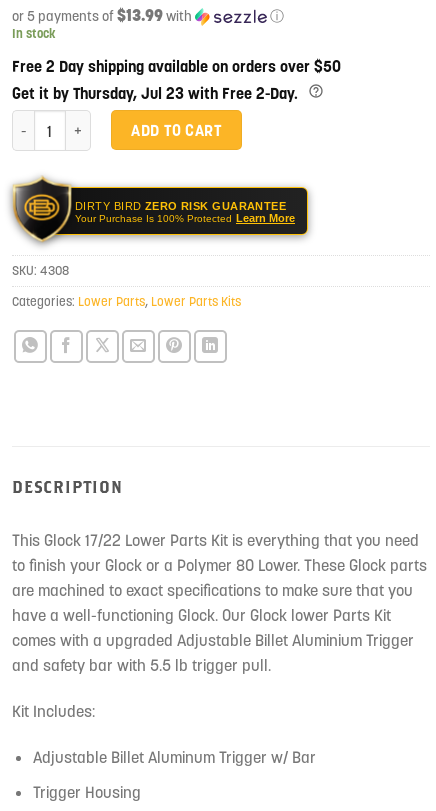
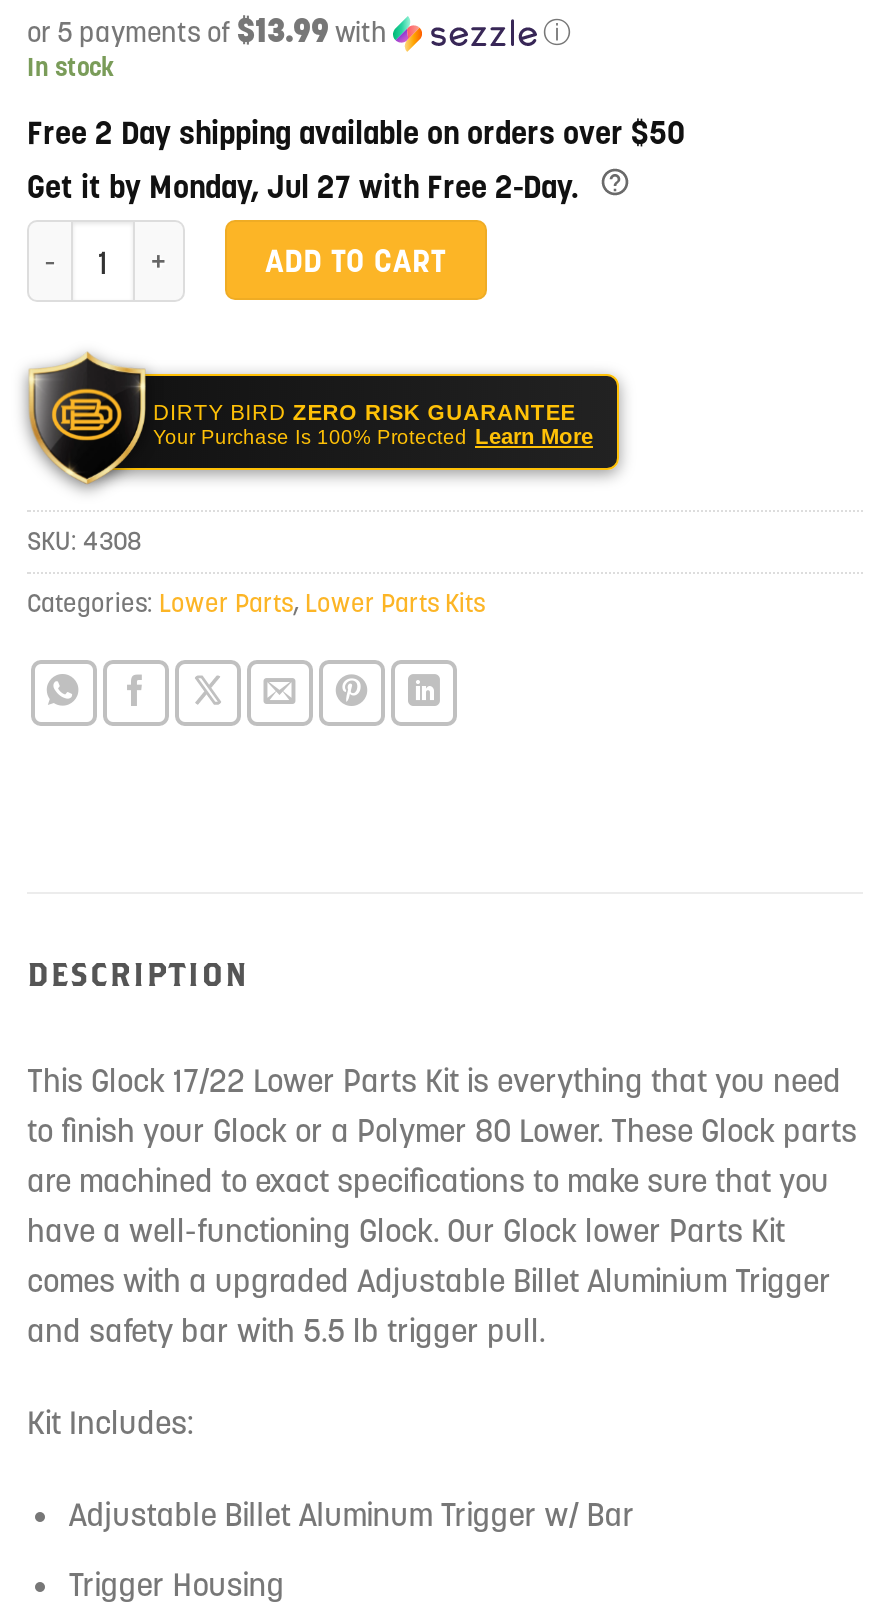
- Get it by Thursday, Jul 23 with Free 2-Day.
+ Get it by Monday, Jul 27 with Free 2-Day.
